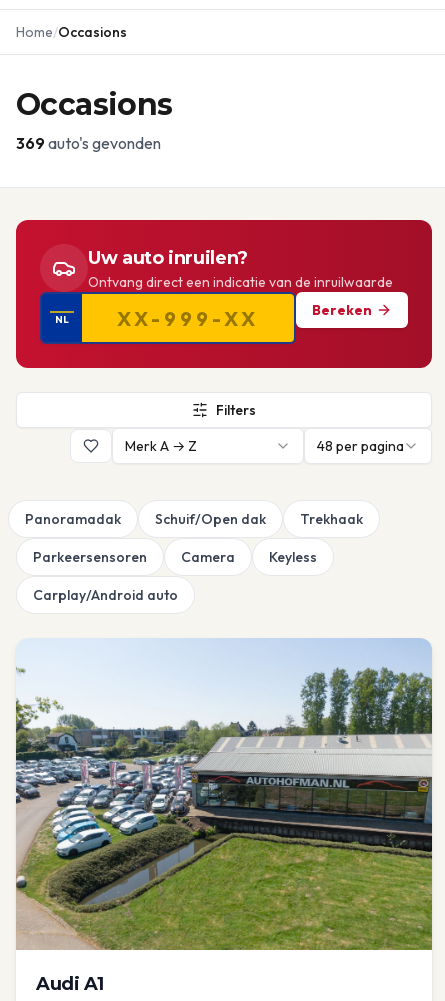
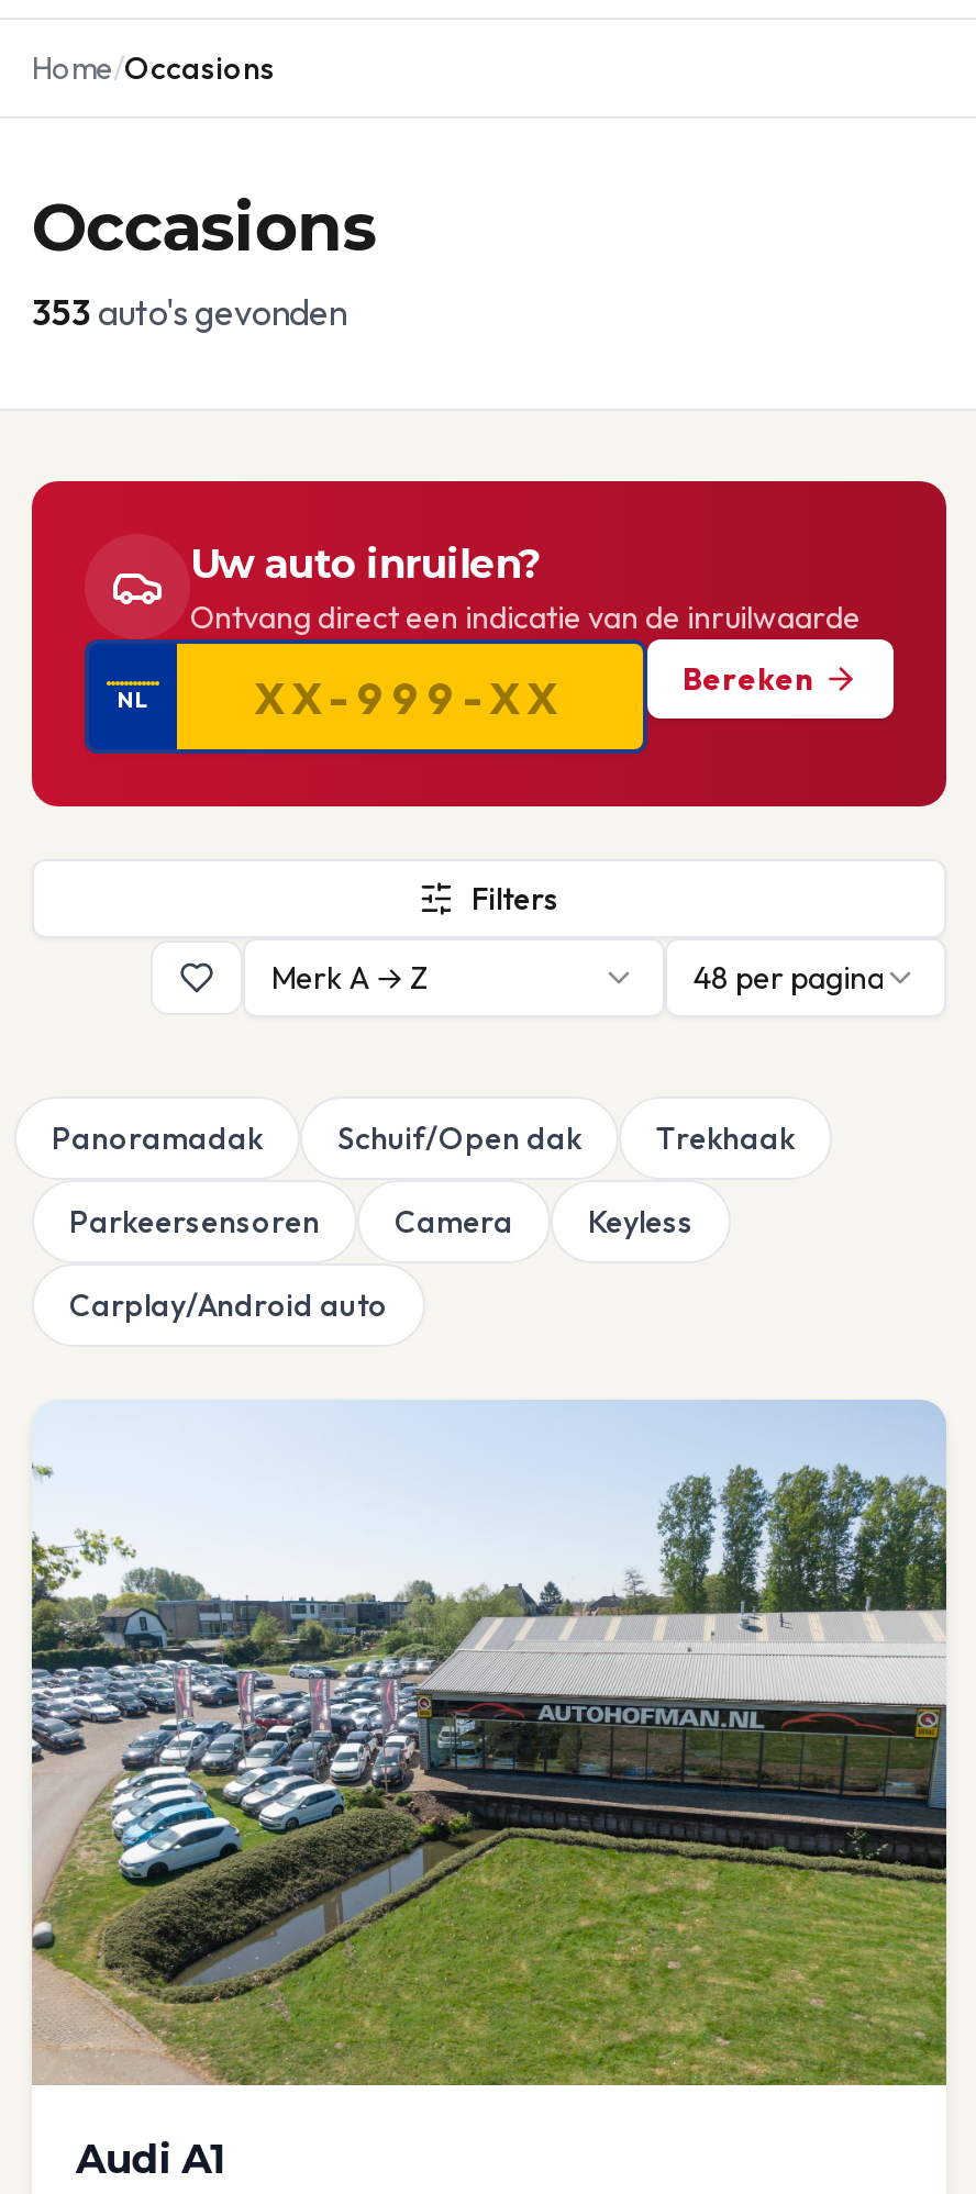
- 369 auto's gevonden
+ 353 auto's gevonden
